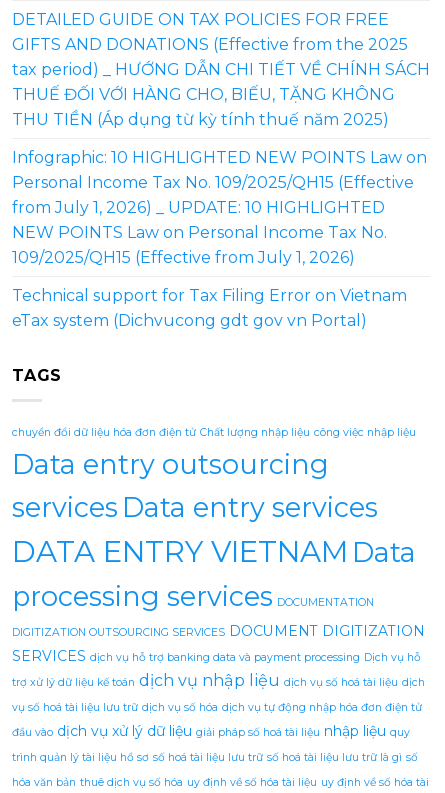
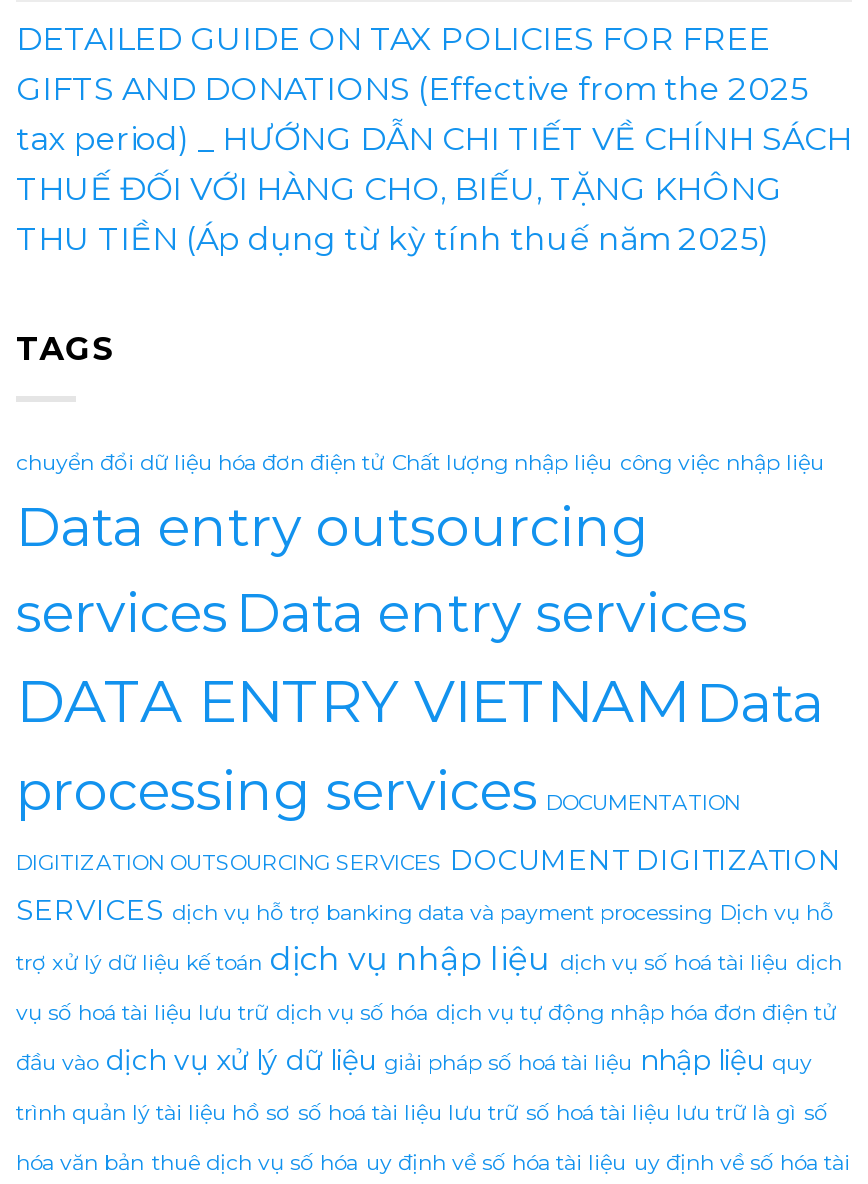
- Infographic: 10 HIGHLIGHTED NEW POINTS Law on
- Personal Income Tax No. 109/2025/QH15 (Effective
- from July 1, 2026) _ UPDATE: 10 HIGHLIGHTED
- NEW POINTS Law on Personal Income Tax No.
- 109/2025/QH15 (Effective from July 1, 2026)
- Technical support for Tax Filing Error on Vietnam
- eTax system (Dichvucong gdt gov vn Portal)
